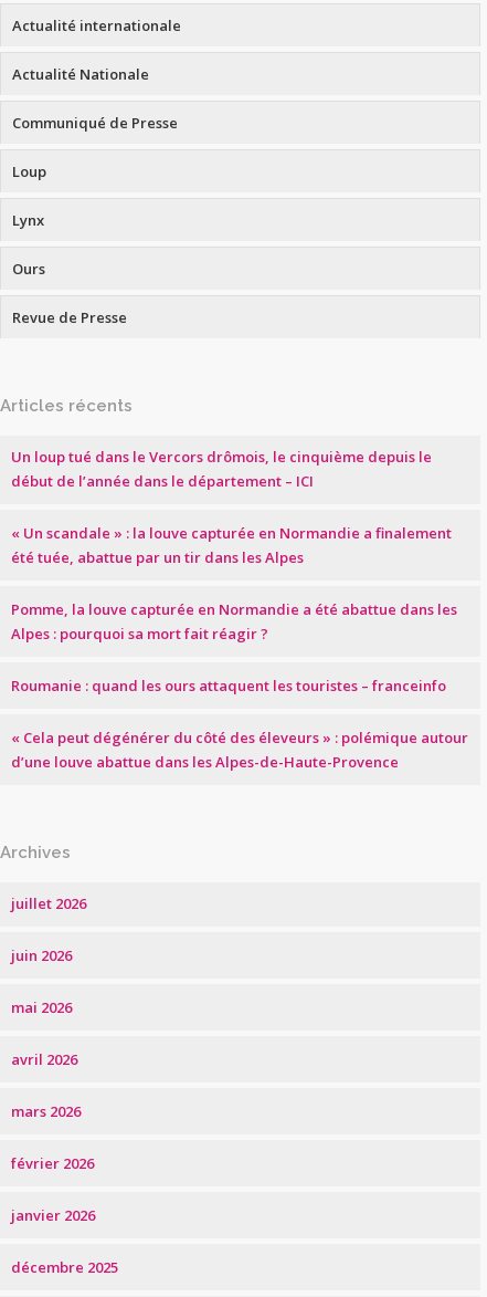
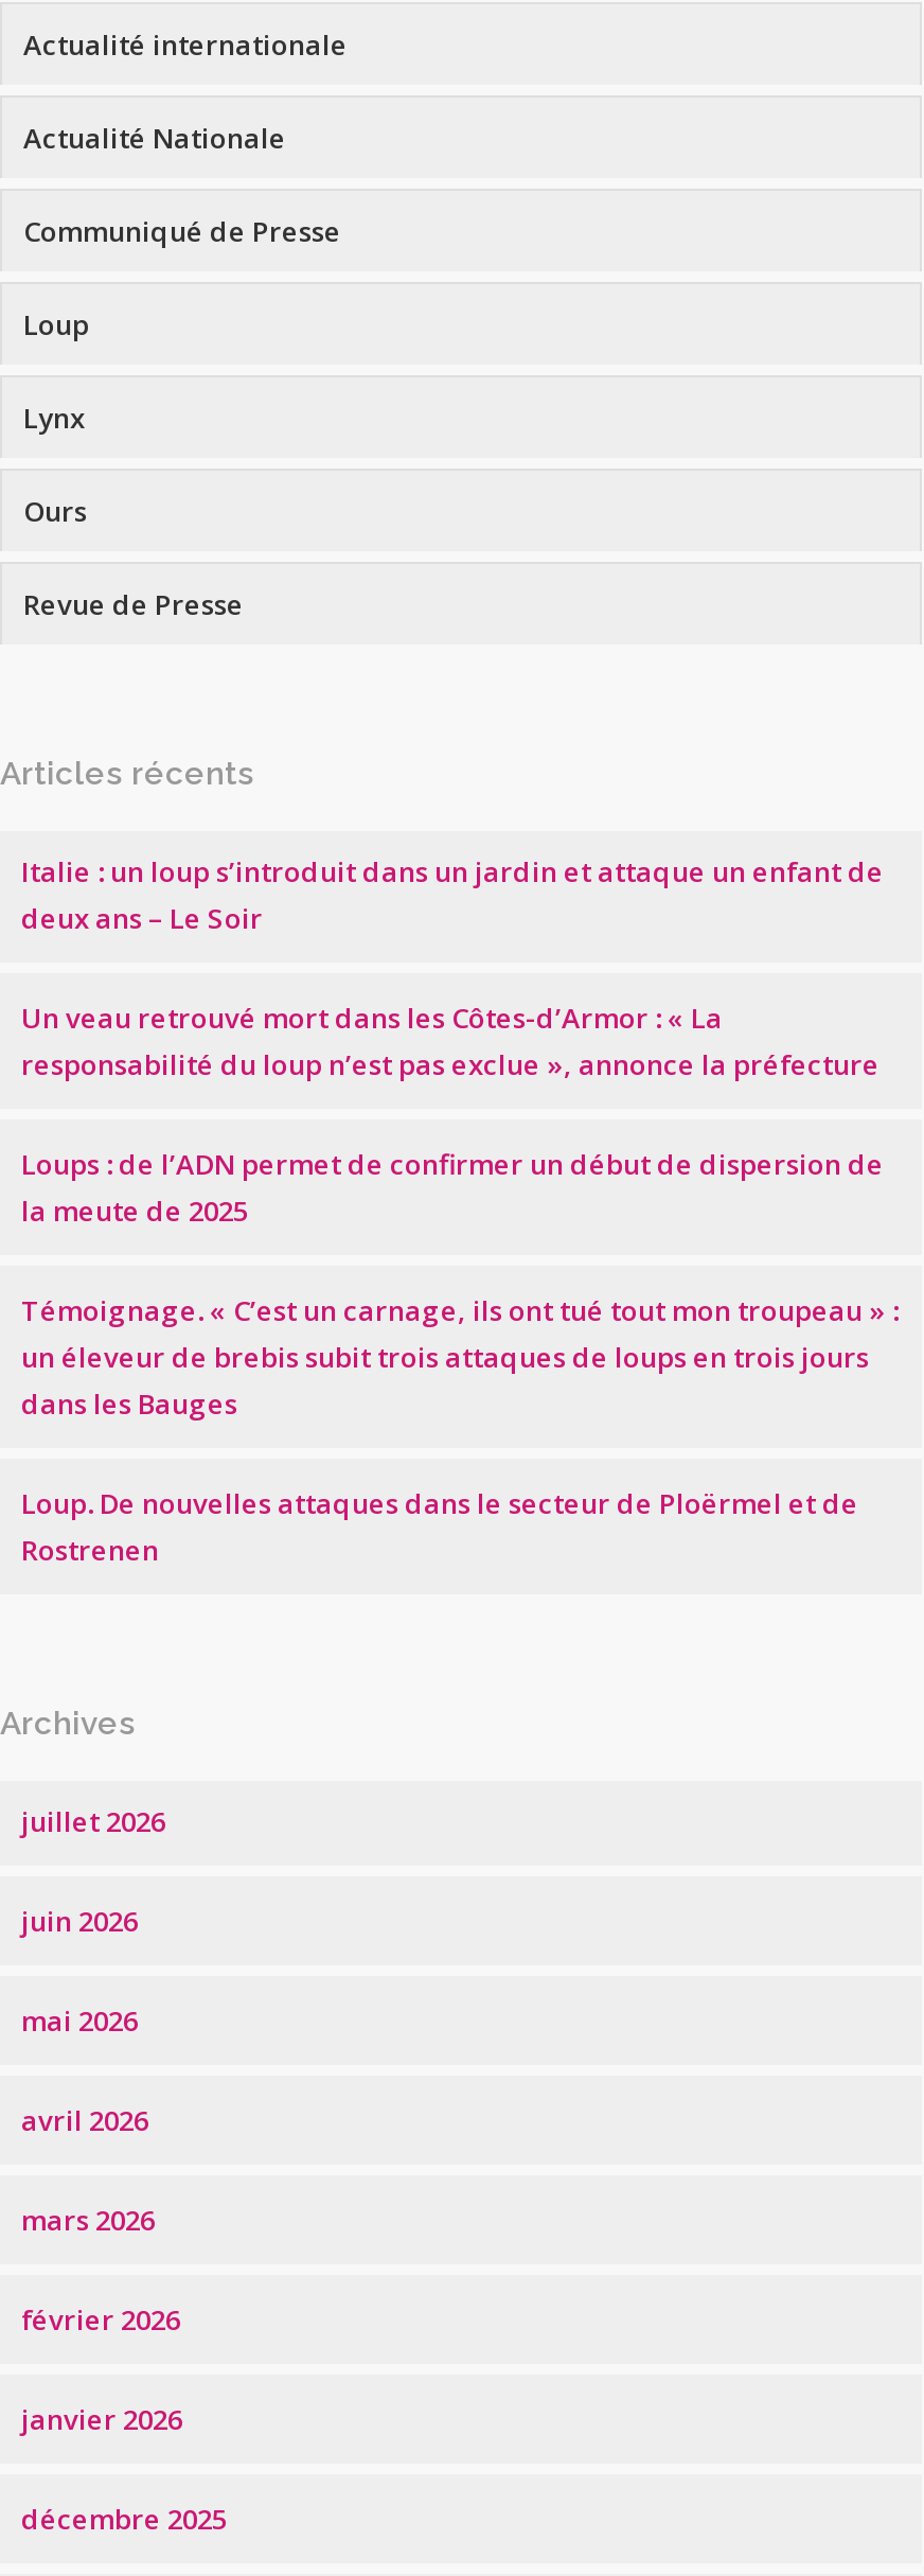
- Un loup tué dans le Vercors drômois, le cinquième depuis le
- début de l’année dans le département – ICI
+ Italie : un loup s’introduit dans un jardin et attaque un enfant de
+ deux ans – Le Soir

- « Un scandale » : la louve capturée en Normandie a finalement
- été tuée, abattue par un tir dans les Alpes
+ Un veau retrouvé mort dans les Côtes-d’Armor : « La
+ responsabilité du loup n’est pas exclue », annonce la préfecture

- Pomme, la louve capturée en Normandie a été abattue dans les
- Alpes : pourquoi sa mort fait réagir ?
+ Loups : de l’ADN permet de confirmer un début de dispersion de
+ la meute de 2025

- Roumanie : quand les ours attaquent les touristes – franceinfo
+ Témoignage. « C’est un carnage, ils ont tué tout mon troupeau » :
+ un éleveur de brebis subit trois attaques de loups en trois jours
+ dans les Bauges

- « Cela peut dégénérer du côté des éleveurs » : polémique autour
- d’une louve abattue dans les Alpes-de-Haute-Provence
+ Loup. De nouvelles attaques dans le secteur de Ploërmel et de
+ Rostrenen
